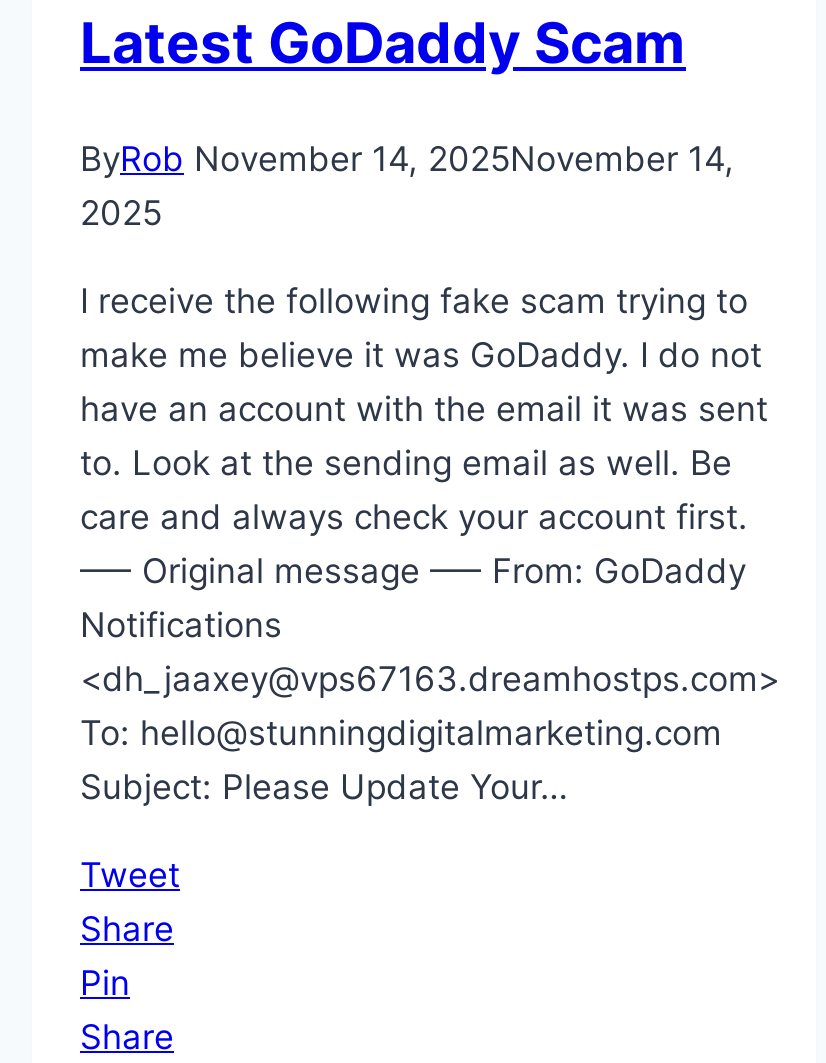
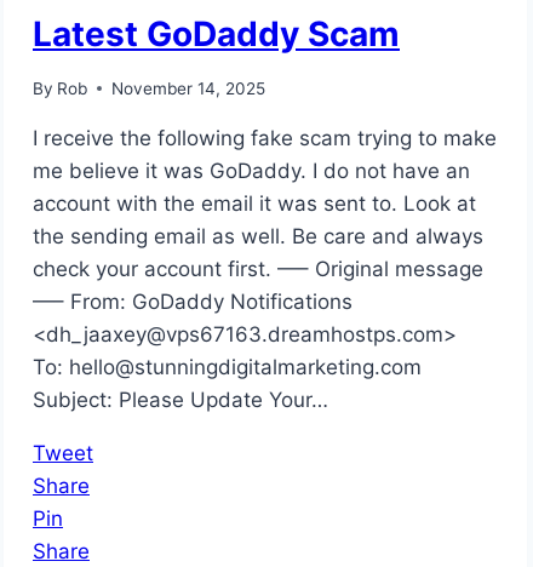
- ByRob November 14, 2025November 14,
- 2025
+ By Rob
+ November 14, 2025
